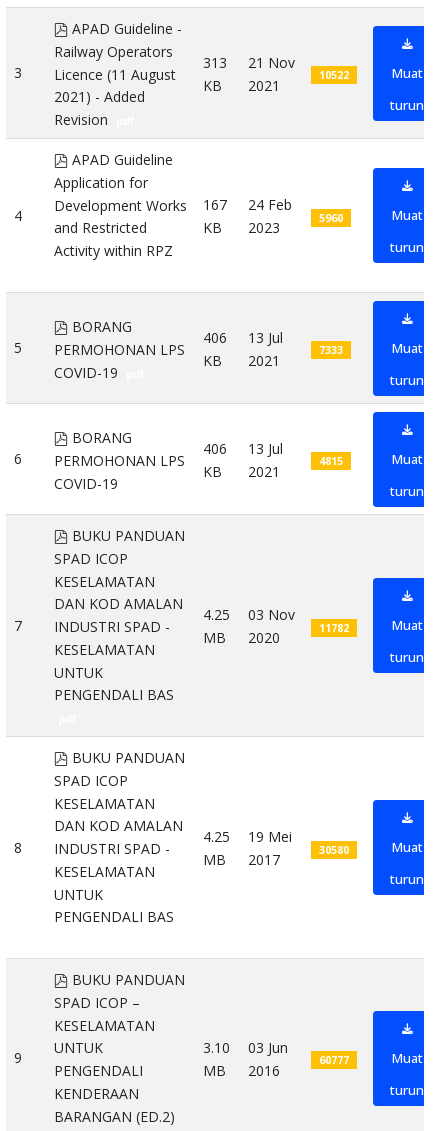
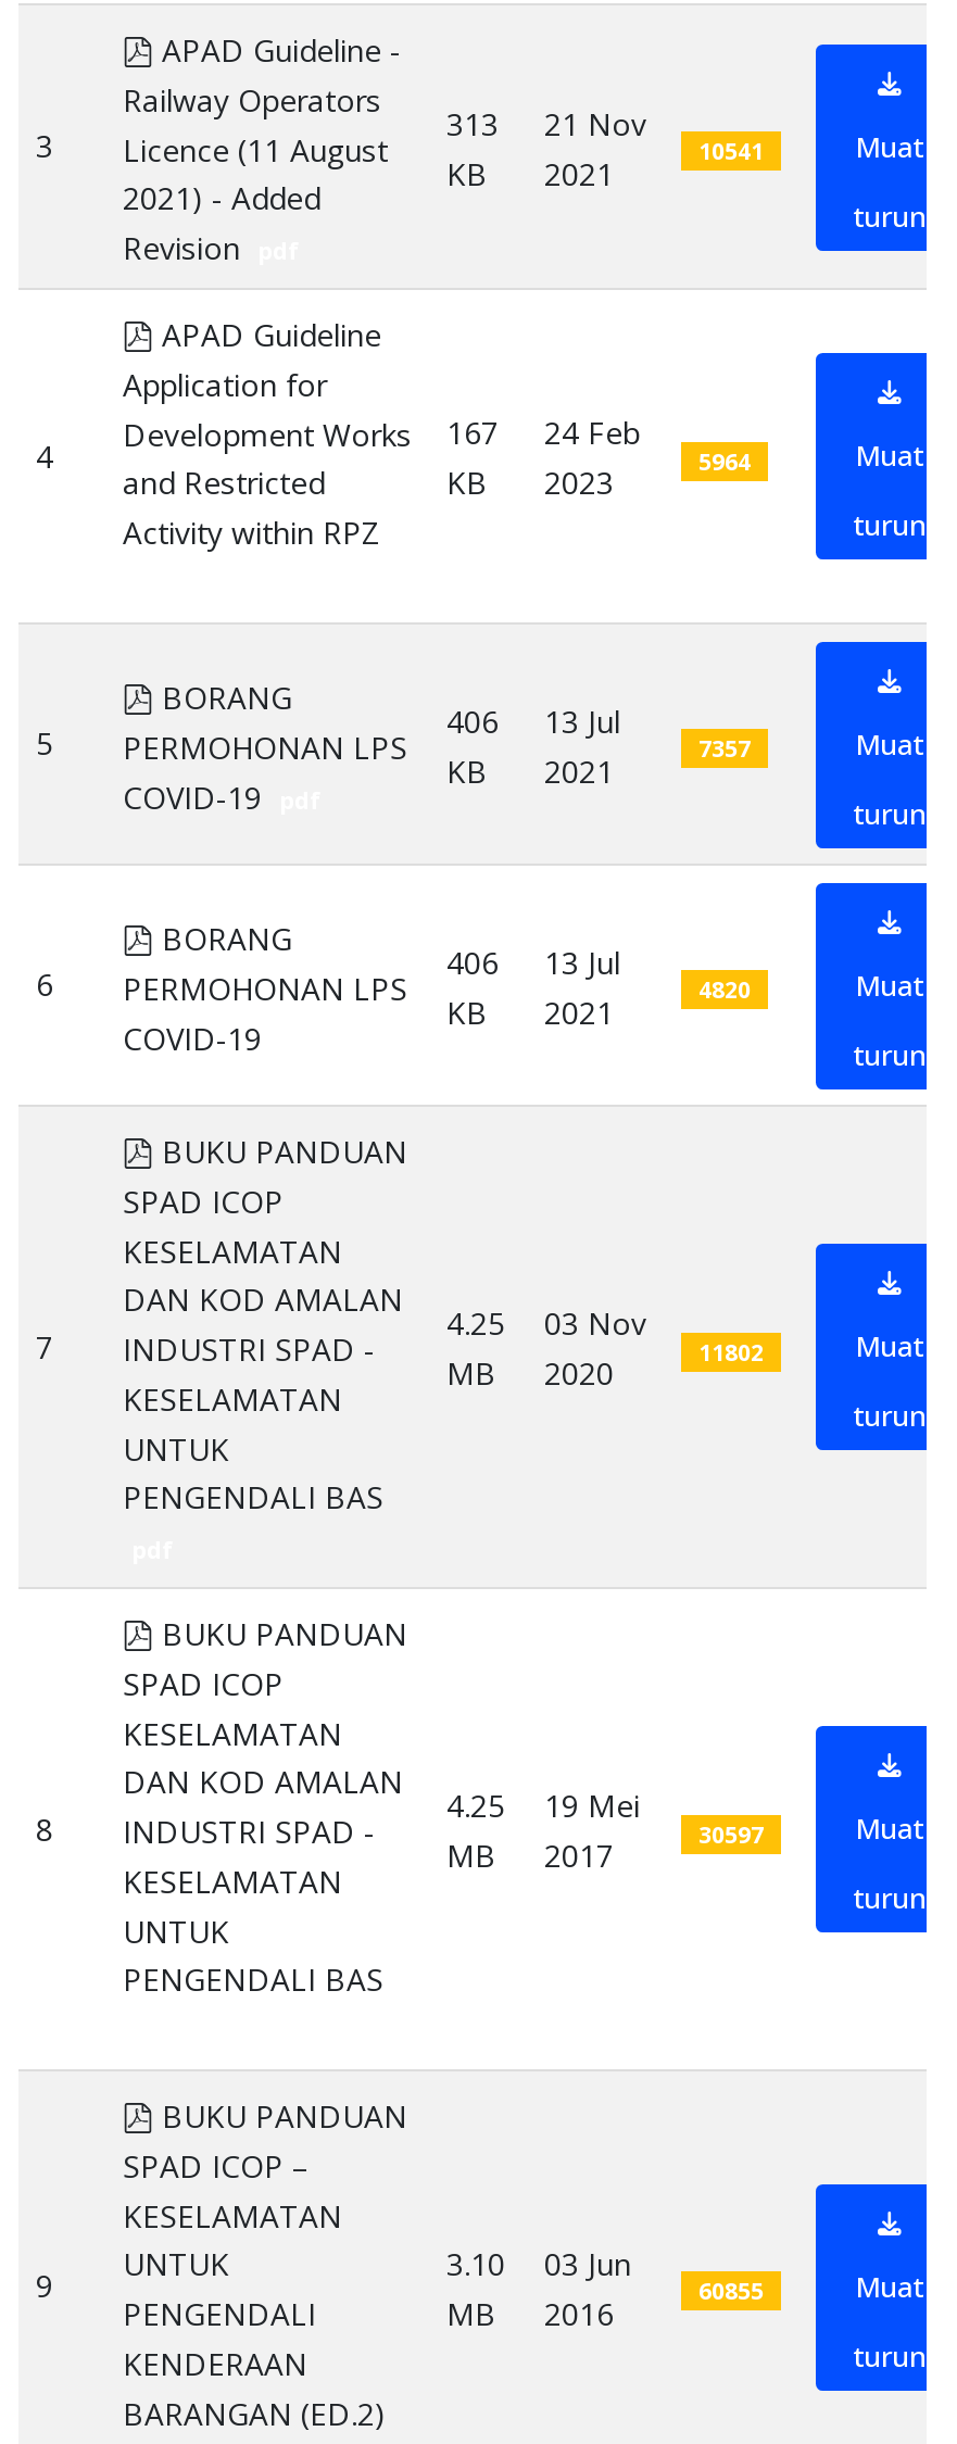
- 10522
+ 10541

- 5960
+ 5964

- 7333
+ 7357

- 4815
+ 4820

- 11782
+ 11802

- 30580
+ 30597

- 60777
+ 60855
